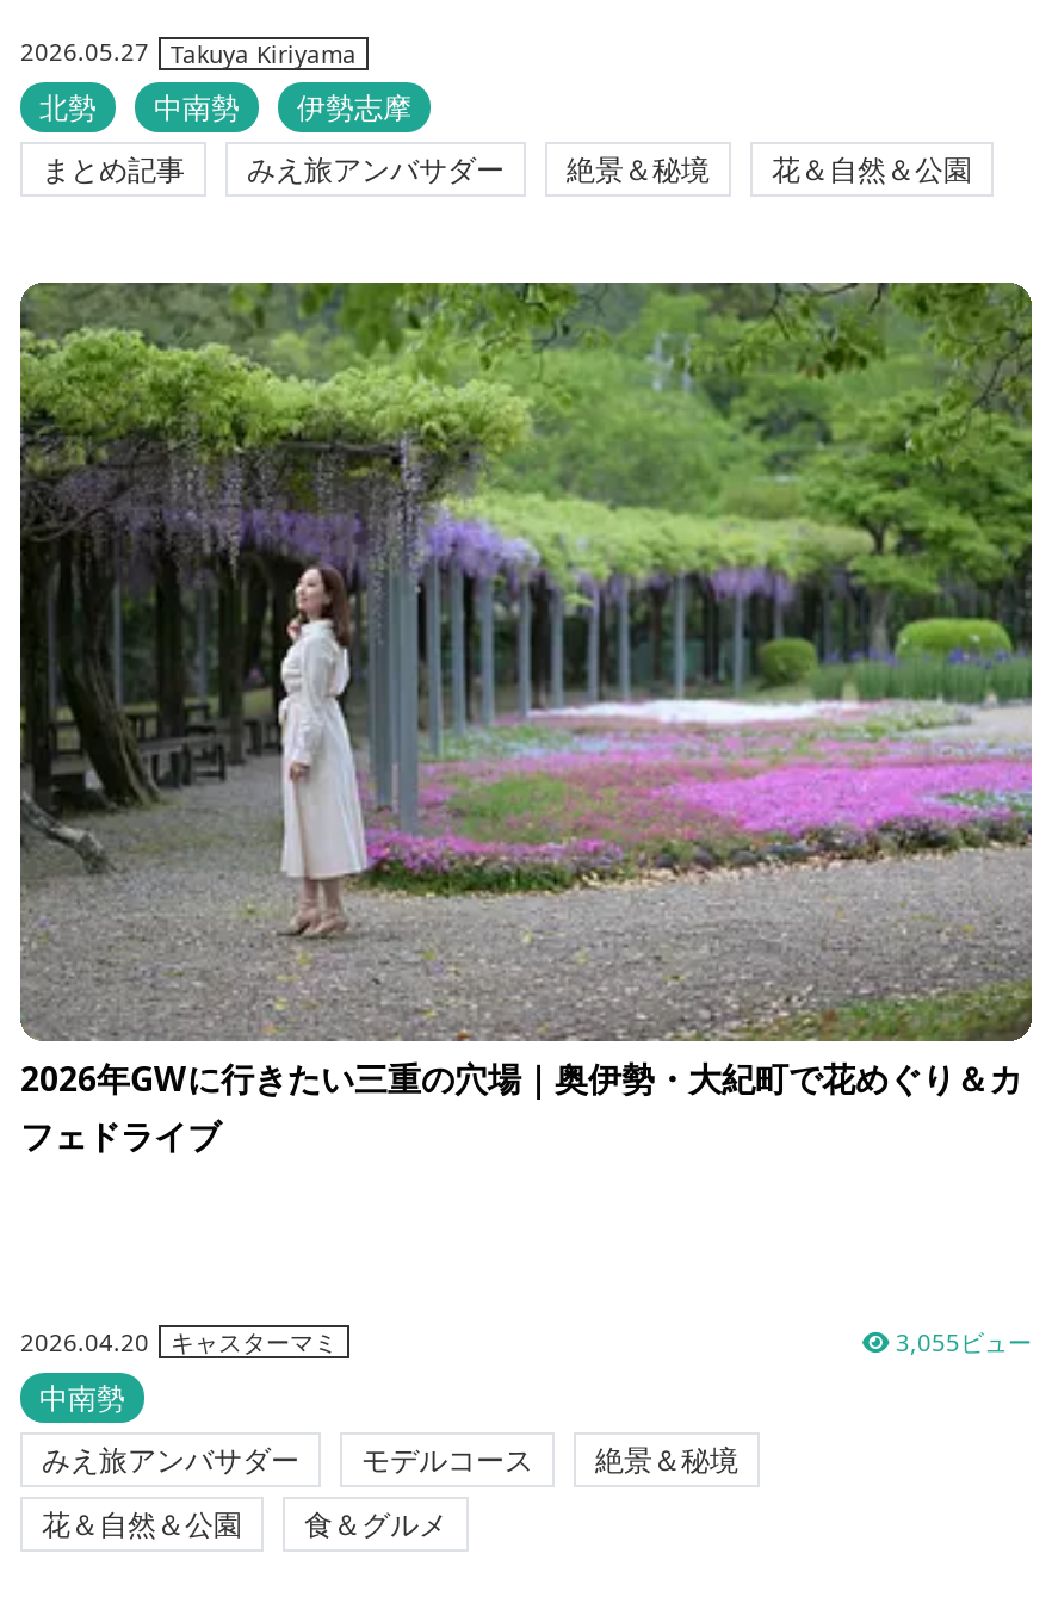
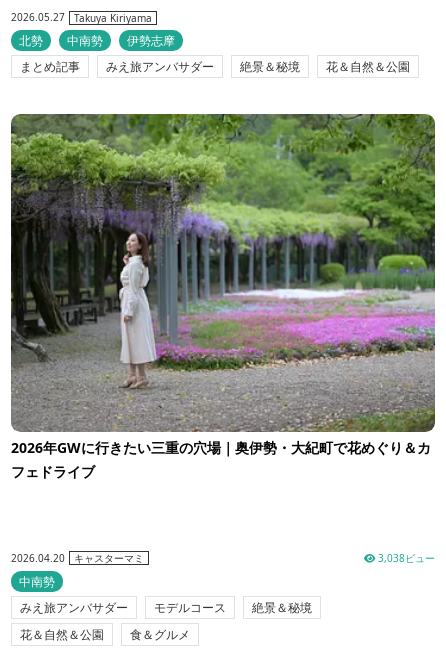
- 3,055ビュー
+ 3,038ビュー
